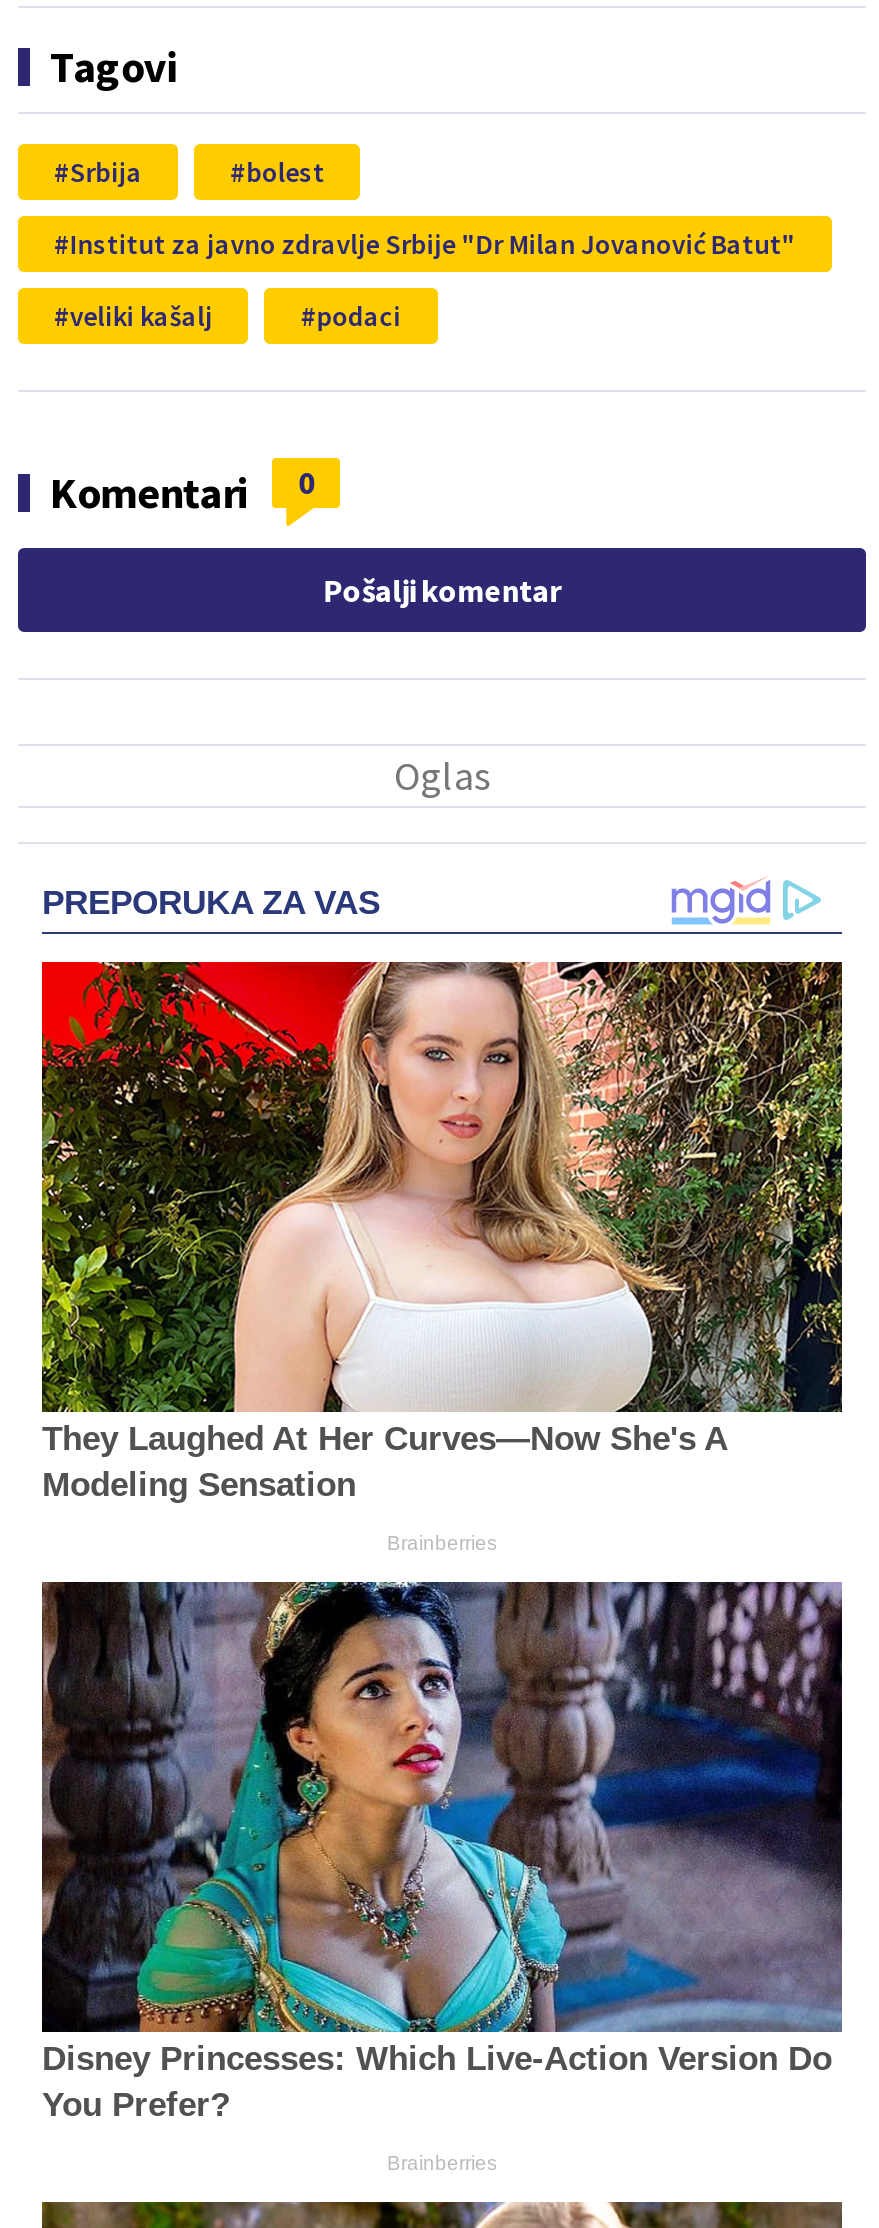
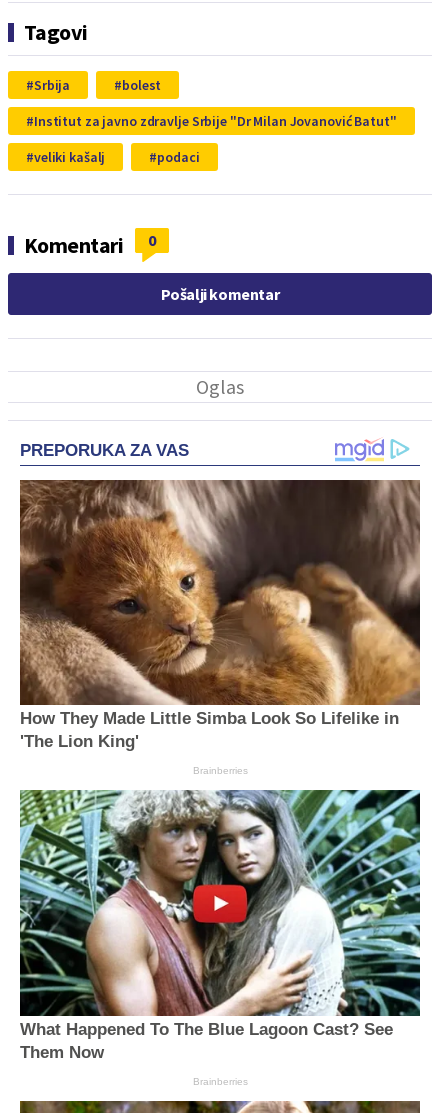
- [image]
- They Laughed At Her Curves—Now She's A
- Modeling Sensation
+ [image]
+ How They Made Little Simba Look So Lifelike in
+ 'The Lion King'

- [image]
- Disney Princesses: Which Live-Action Version Do
- You Prefer?
+ [image]
+ What Happened To The Blue Lagoon Cast? See
+ Them Now
